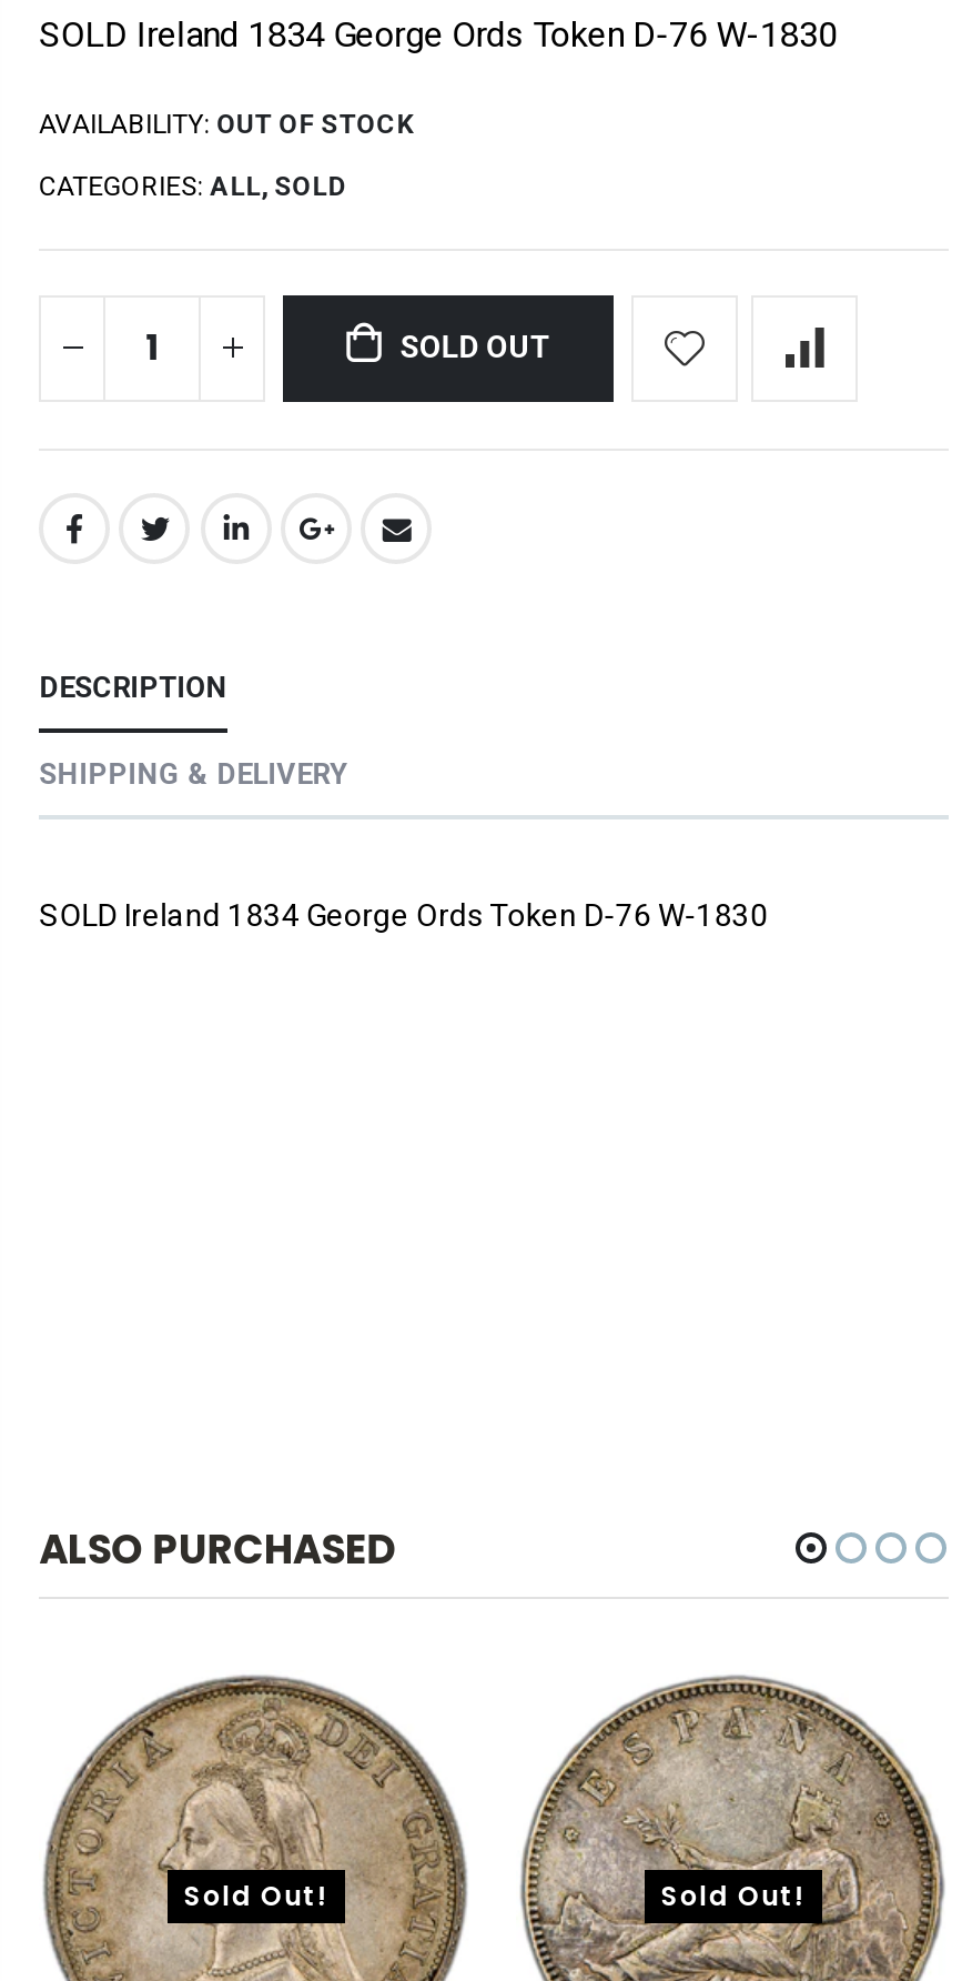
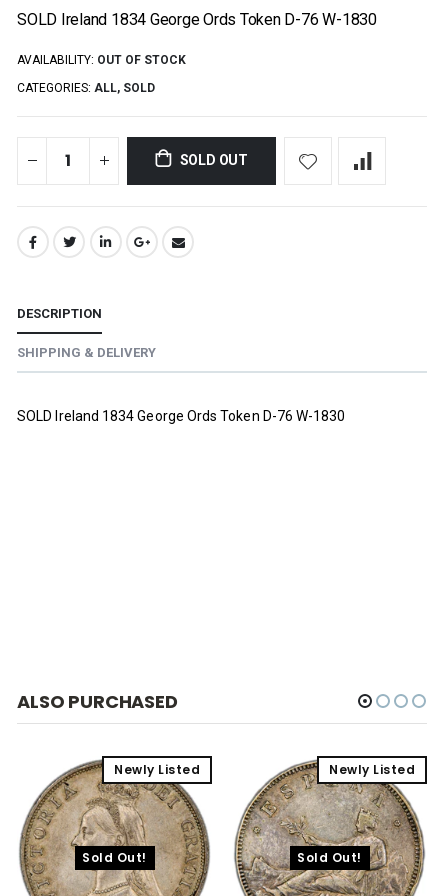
+ Newly Listed

+ Newly Listed
